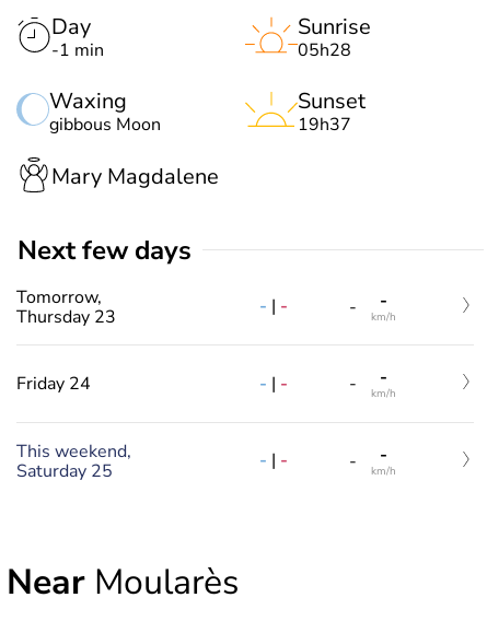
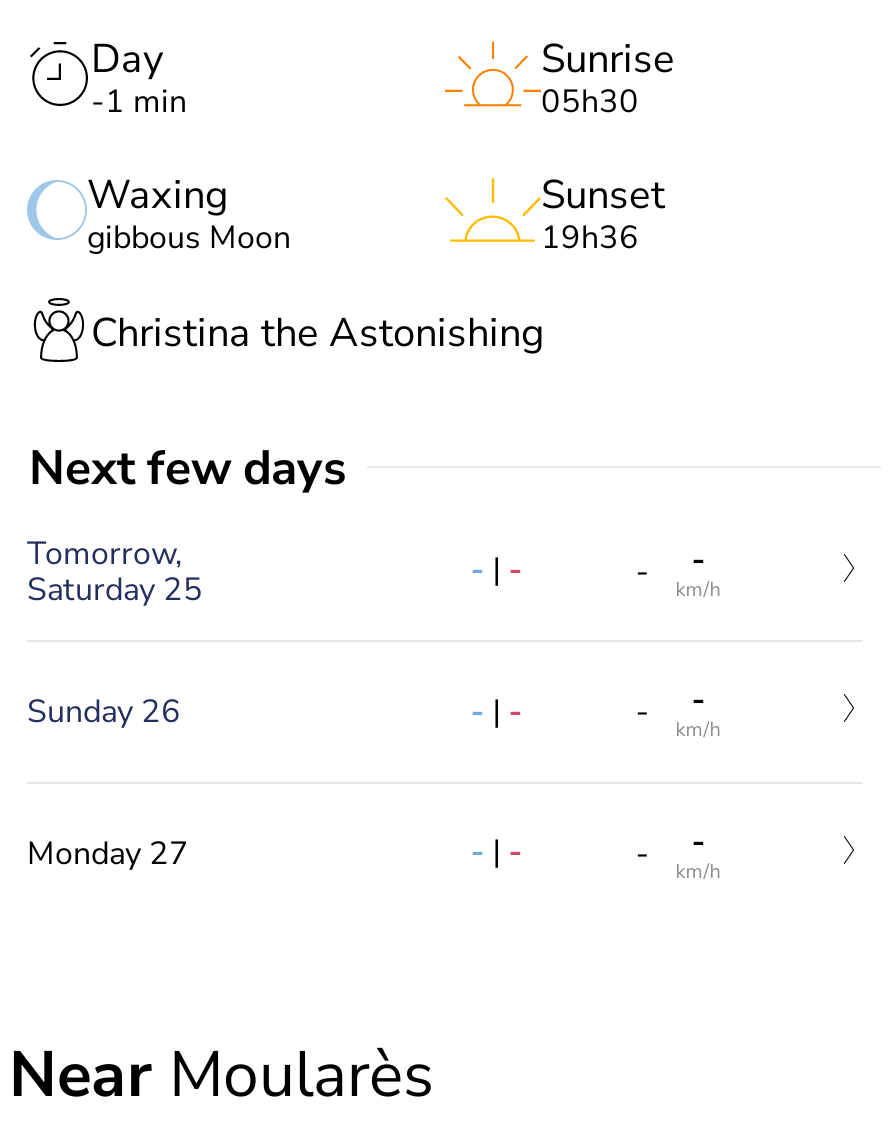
- 05h28
+ 05h30

- 19h37
+ 19h36

- Mary Magdalene
+ Christina the Astonishing

- Thursday 23
+ Saturday 25

- Friday 24
+ Sunday 26

- This weekend,
- Saturday 25
+ Monday 27
